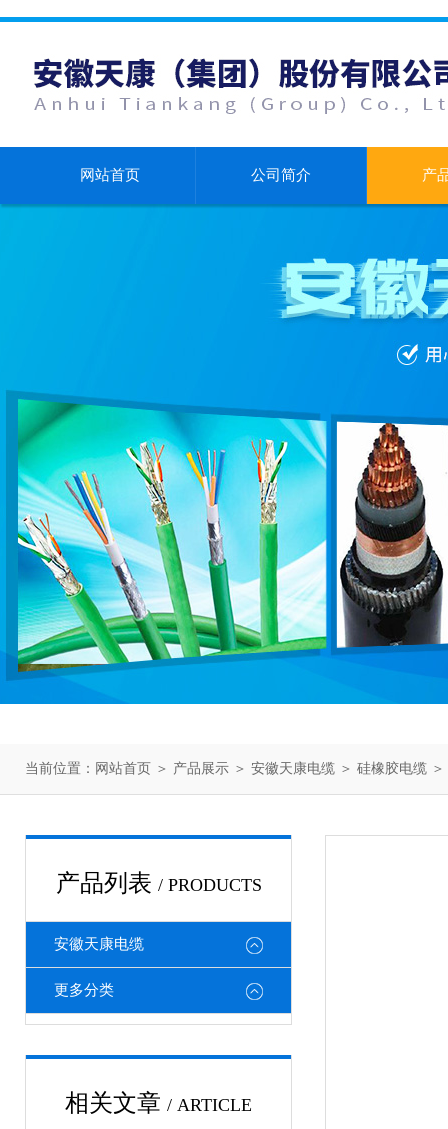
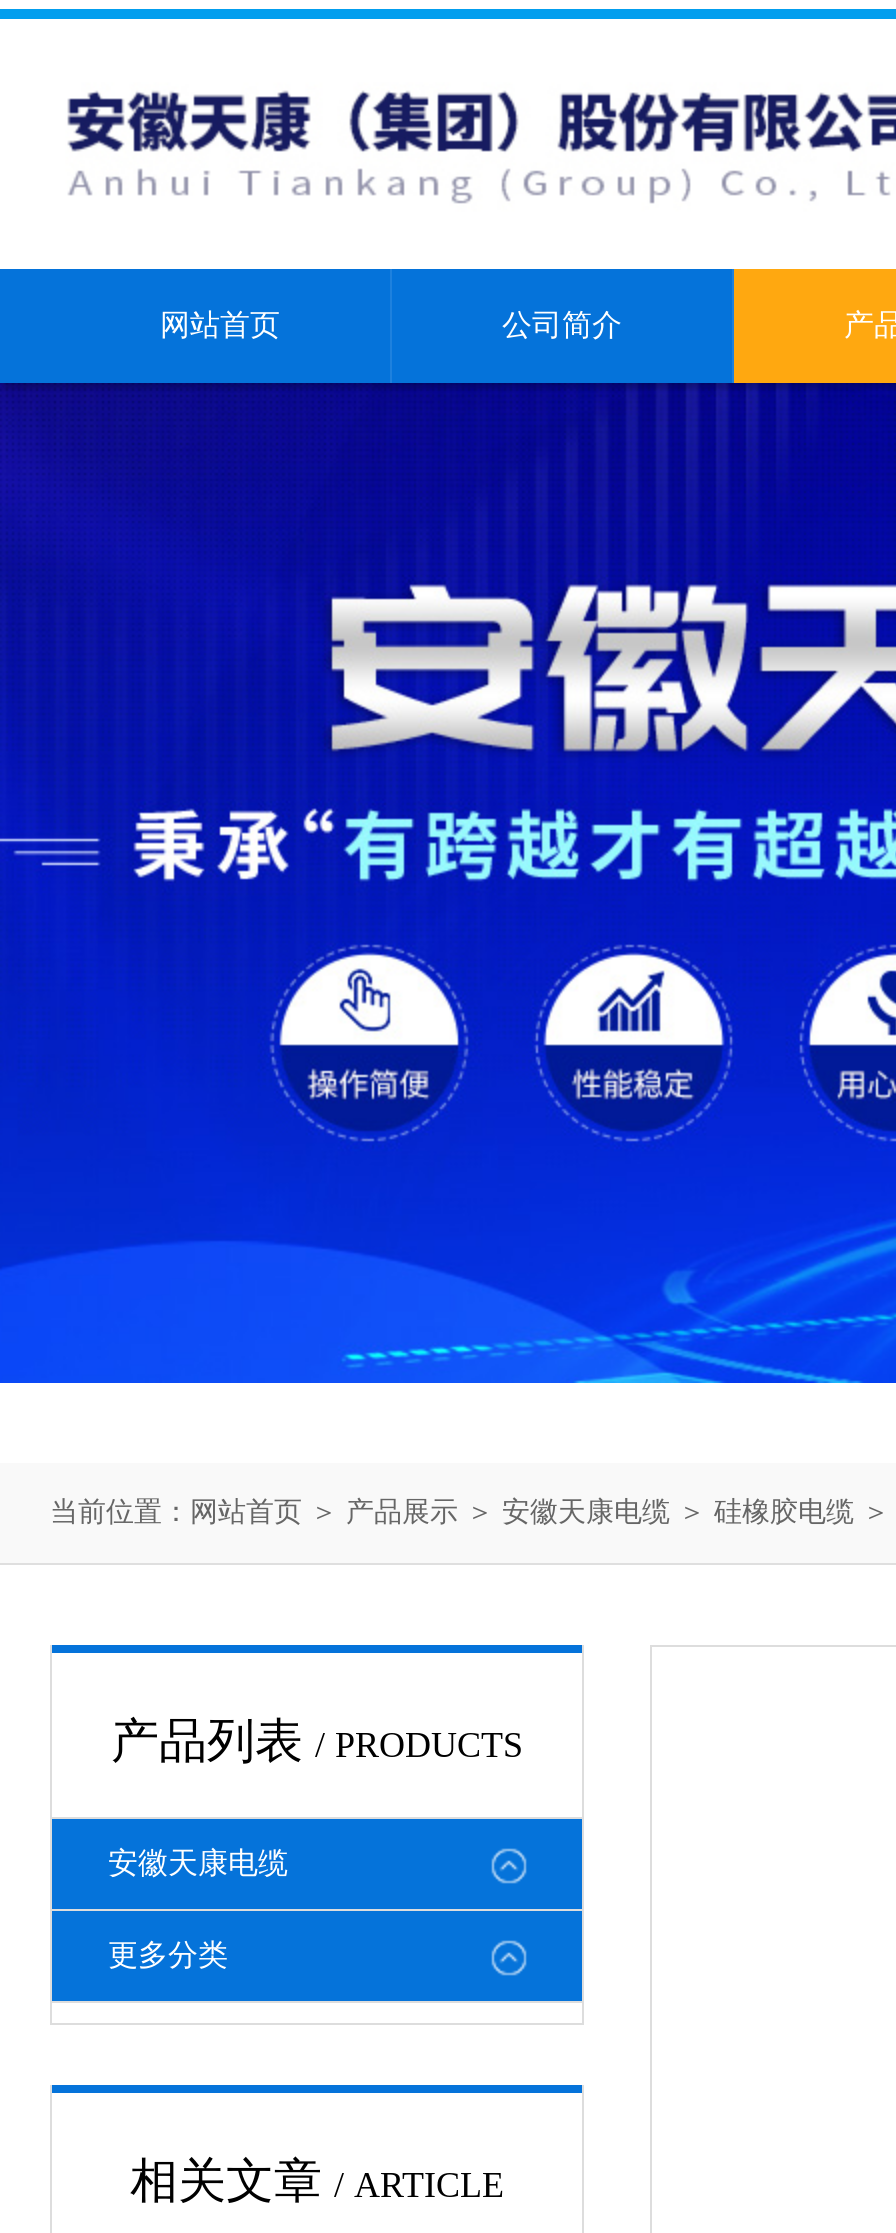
- [image]
+ [image]
